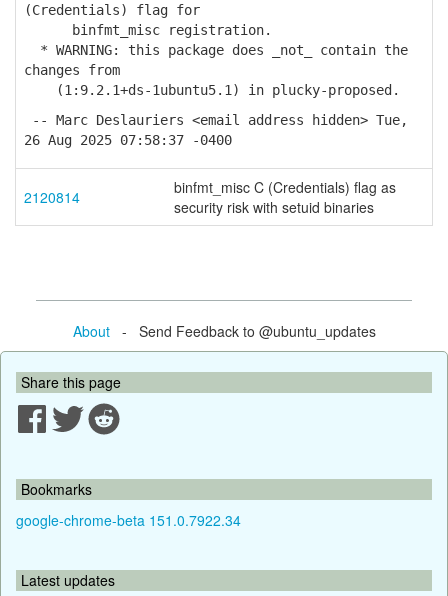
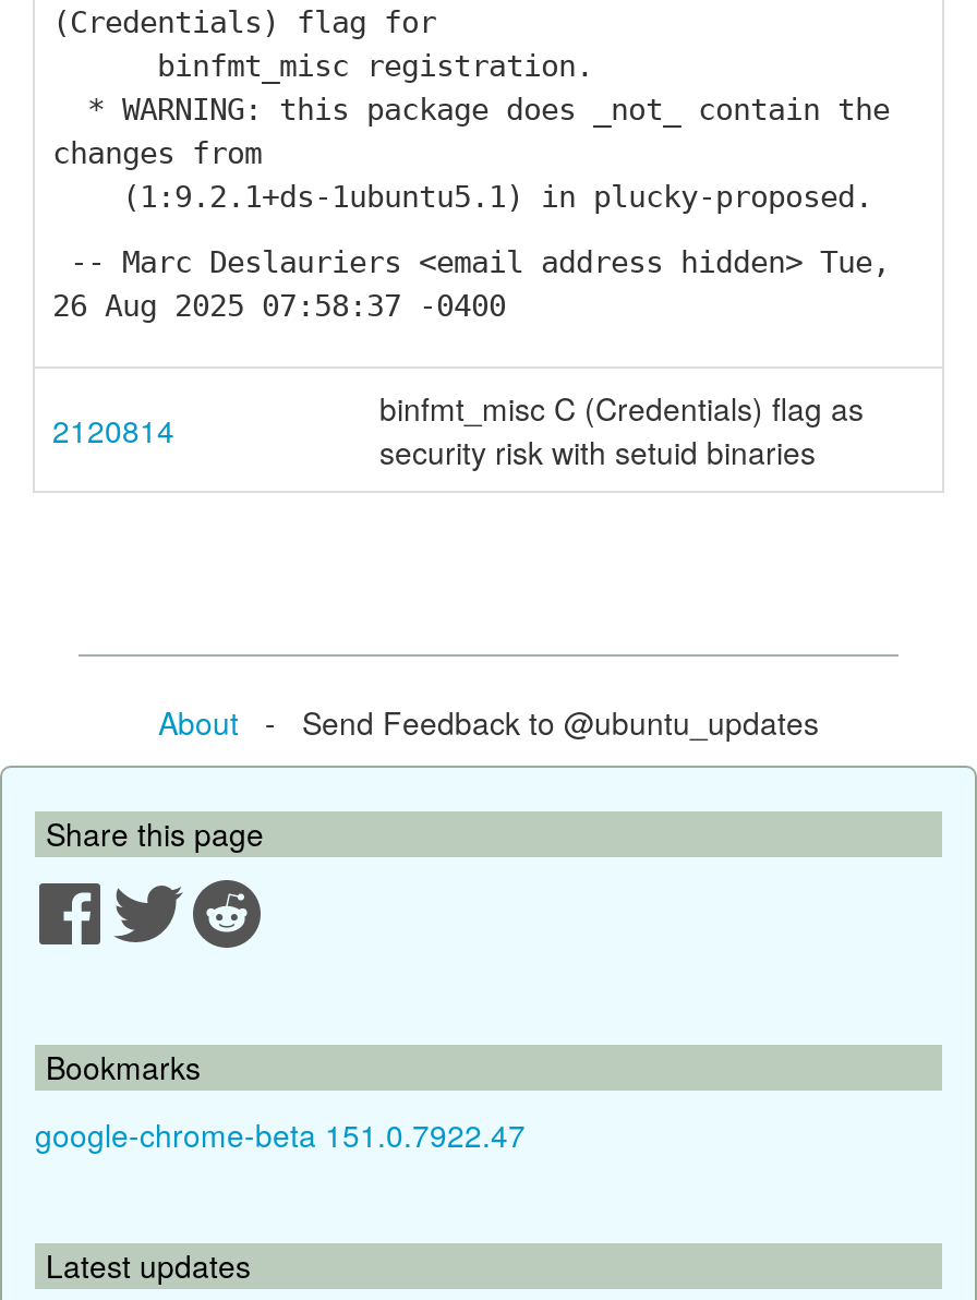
- google-chrome-beta 151.0.7922.34
+ google-chrome-beta 151.0.7922.47
